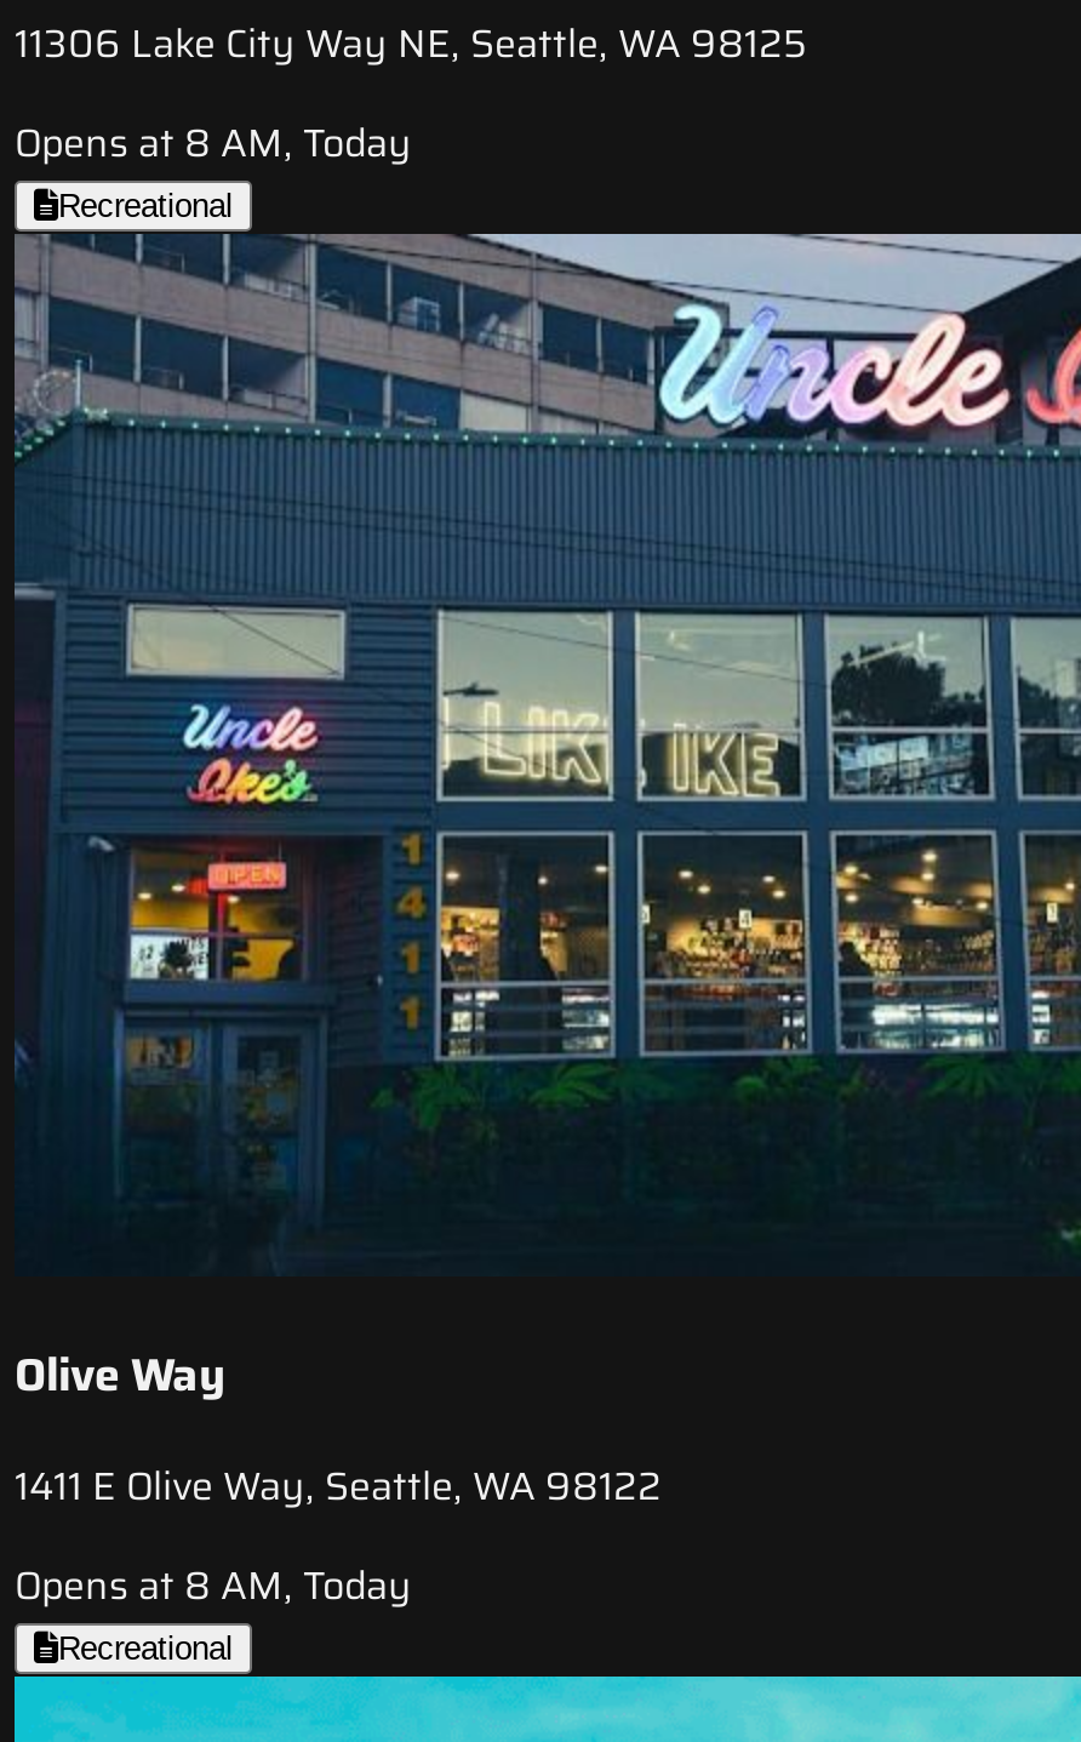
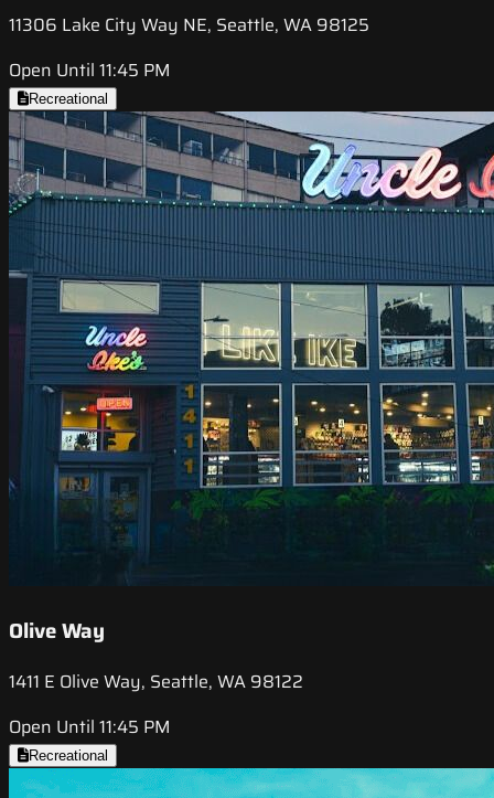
- Opens at 8 AM, Today
+ Open Until 11:45 PM

- Opens at 8 AM, Today
+ Open Until 11:45 PM
